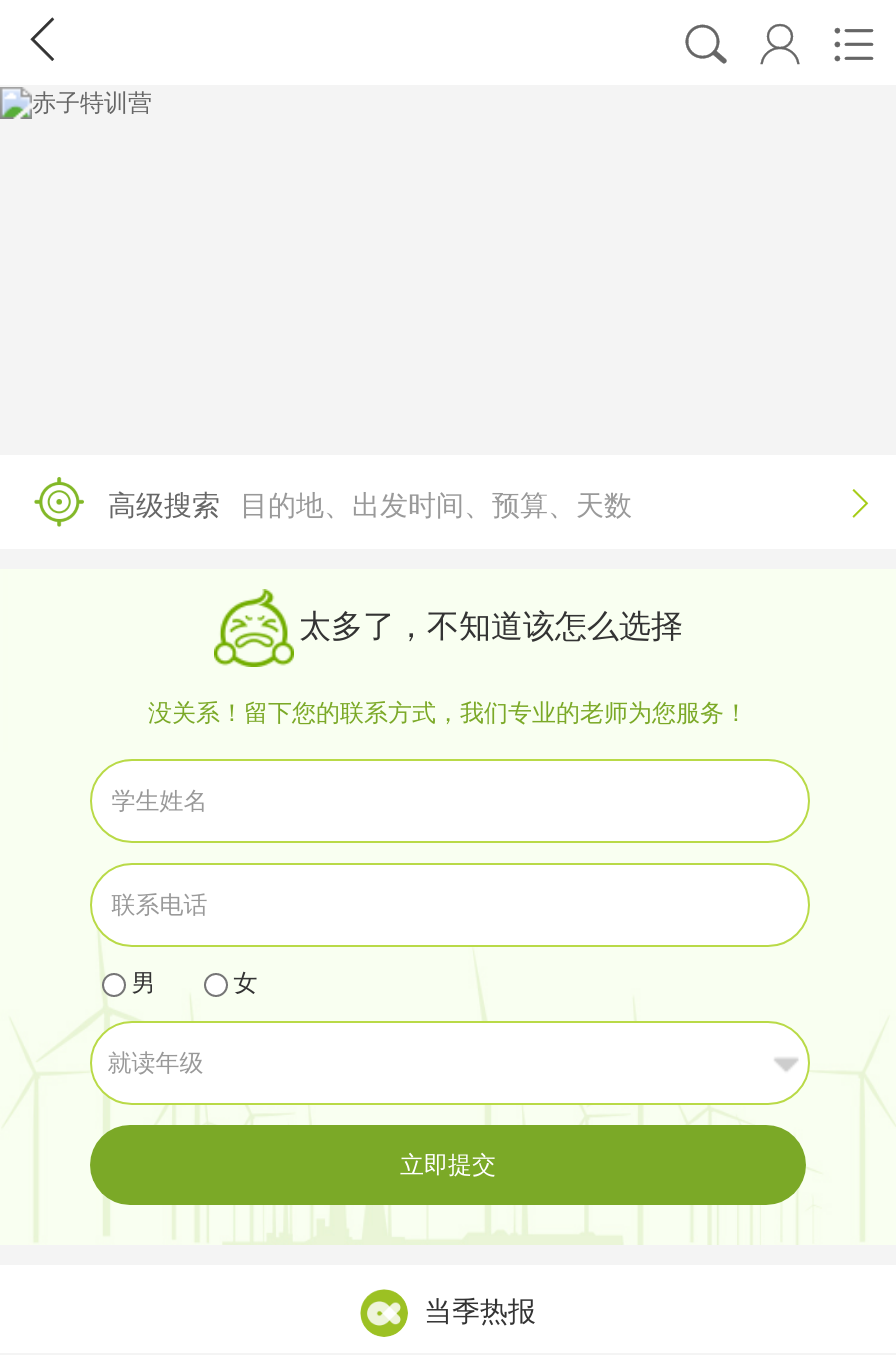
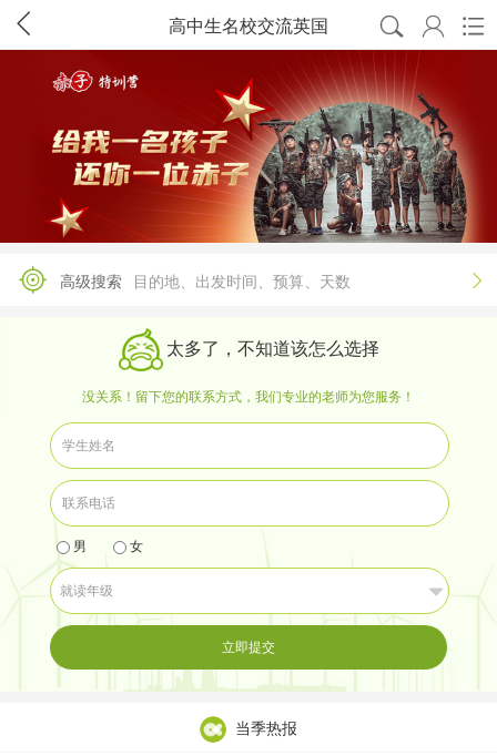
+ [image]

+ 高中生名校交流英国
